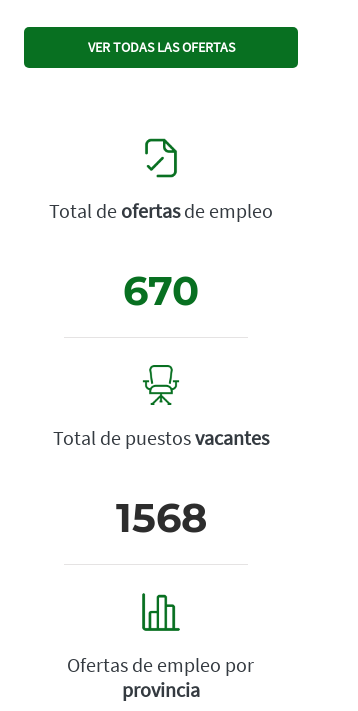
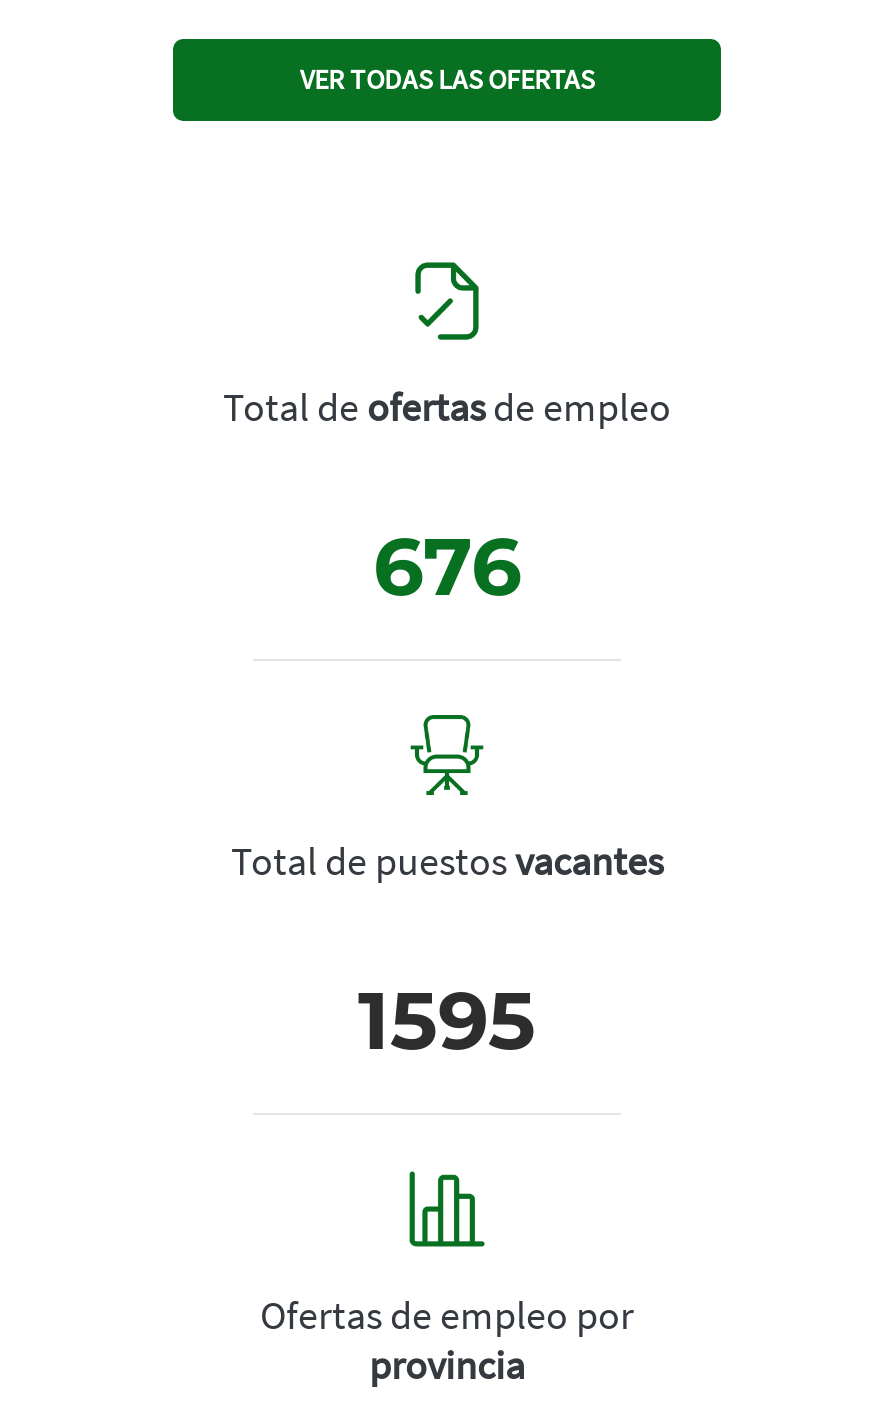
- 670
+ 676

- 1568
+ 1595
